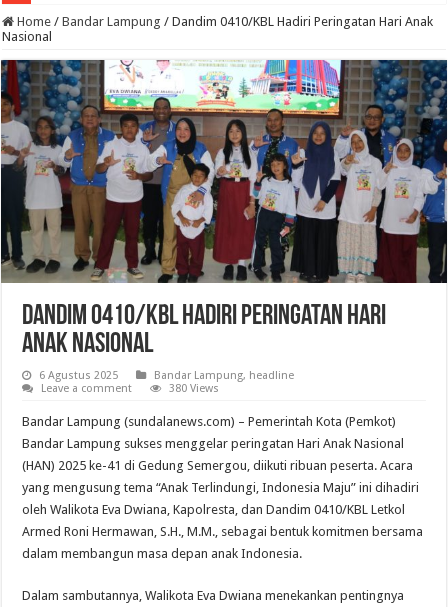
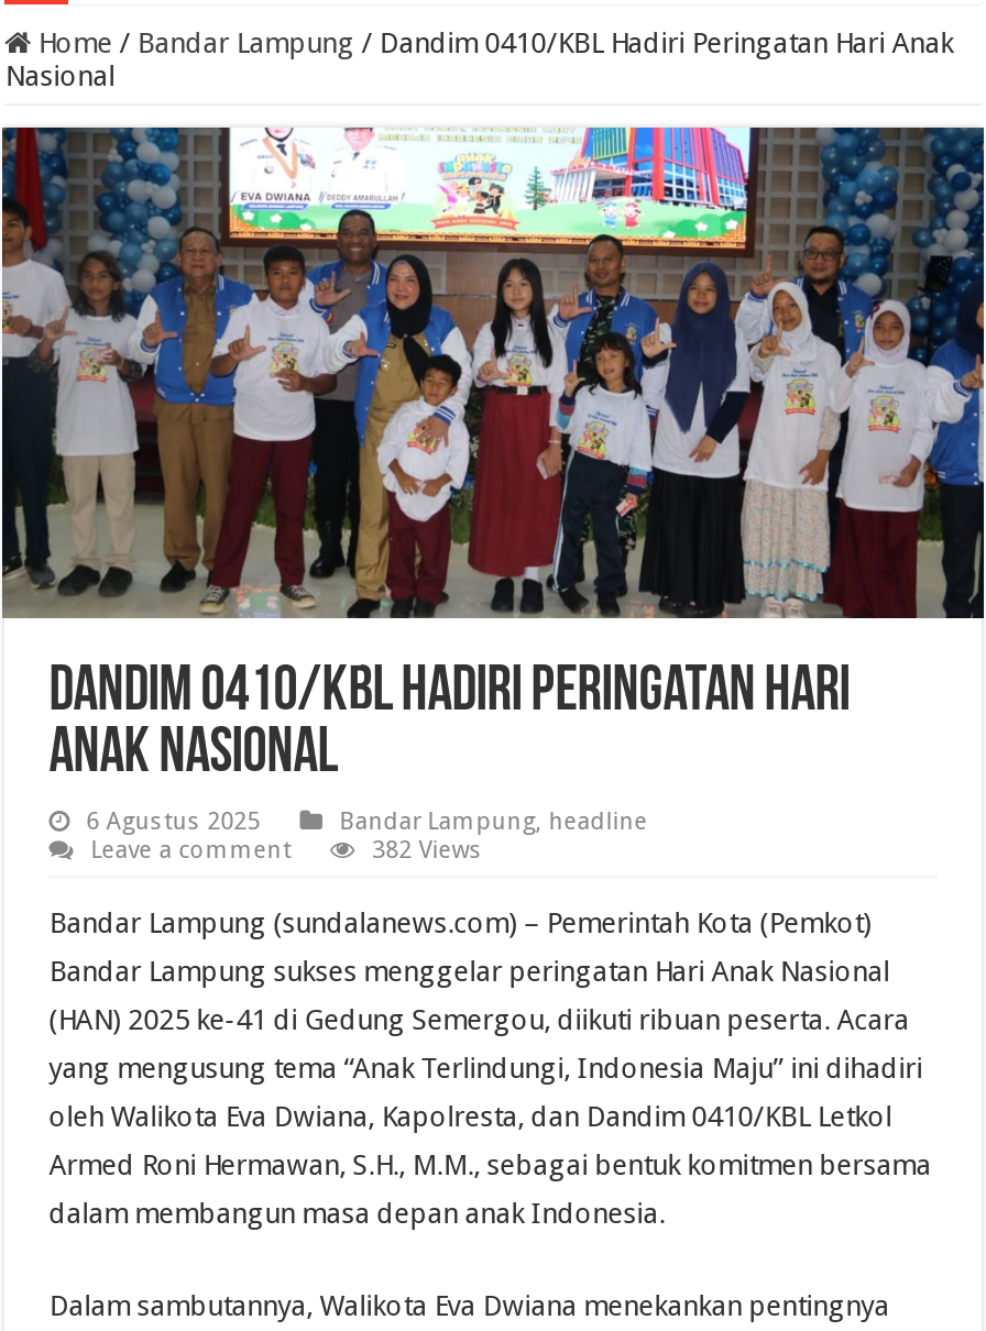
- 380 Views
+ 382 Views
